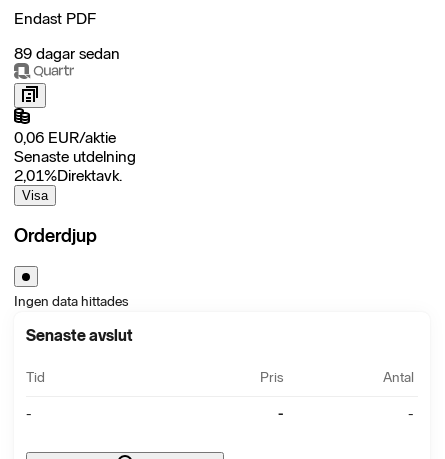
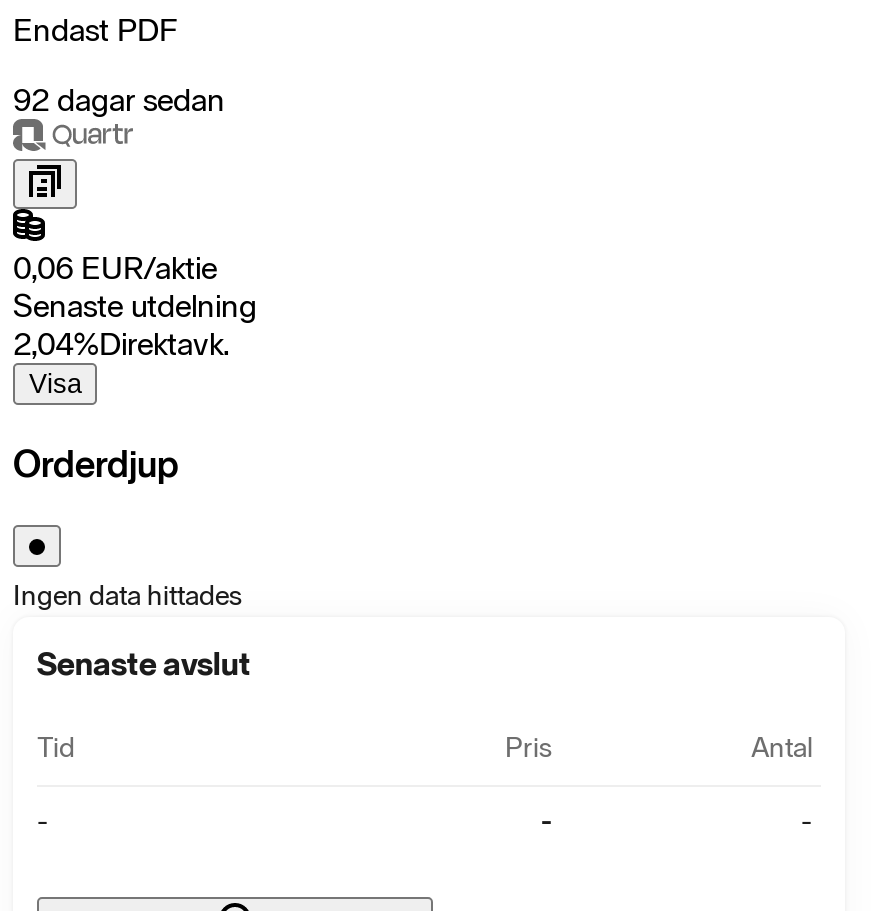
- 89 dagar sedan
+ 92 dagar sedan

- 2,01%Direktavk.
+ 2,04%Direktavk.
